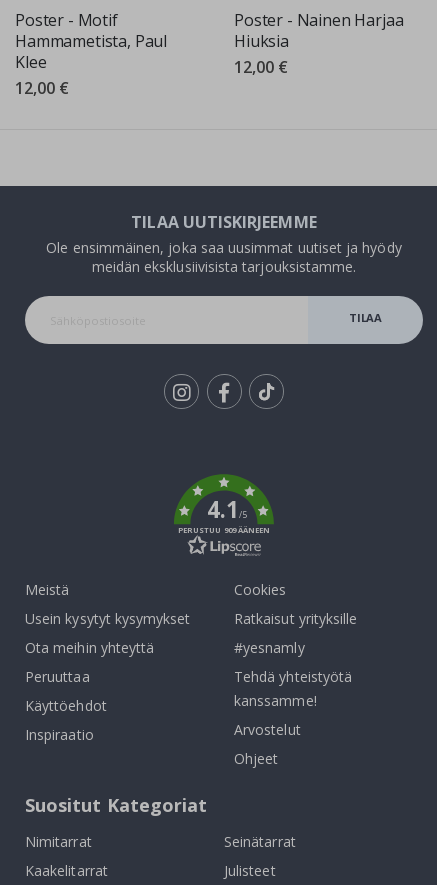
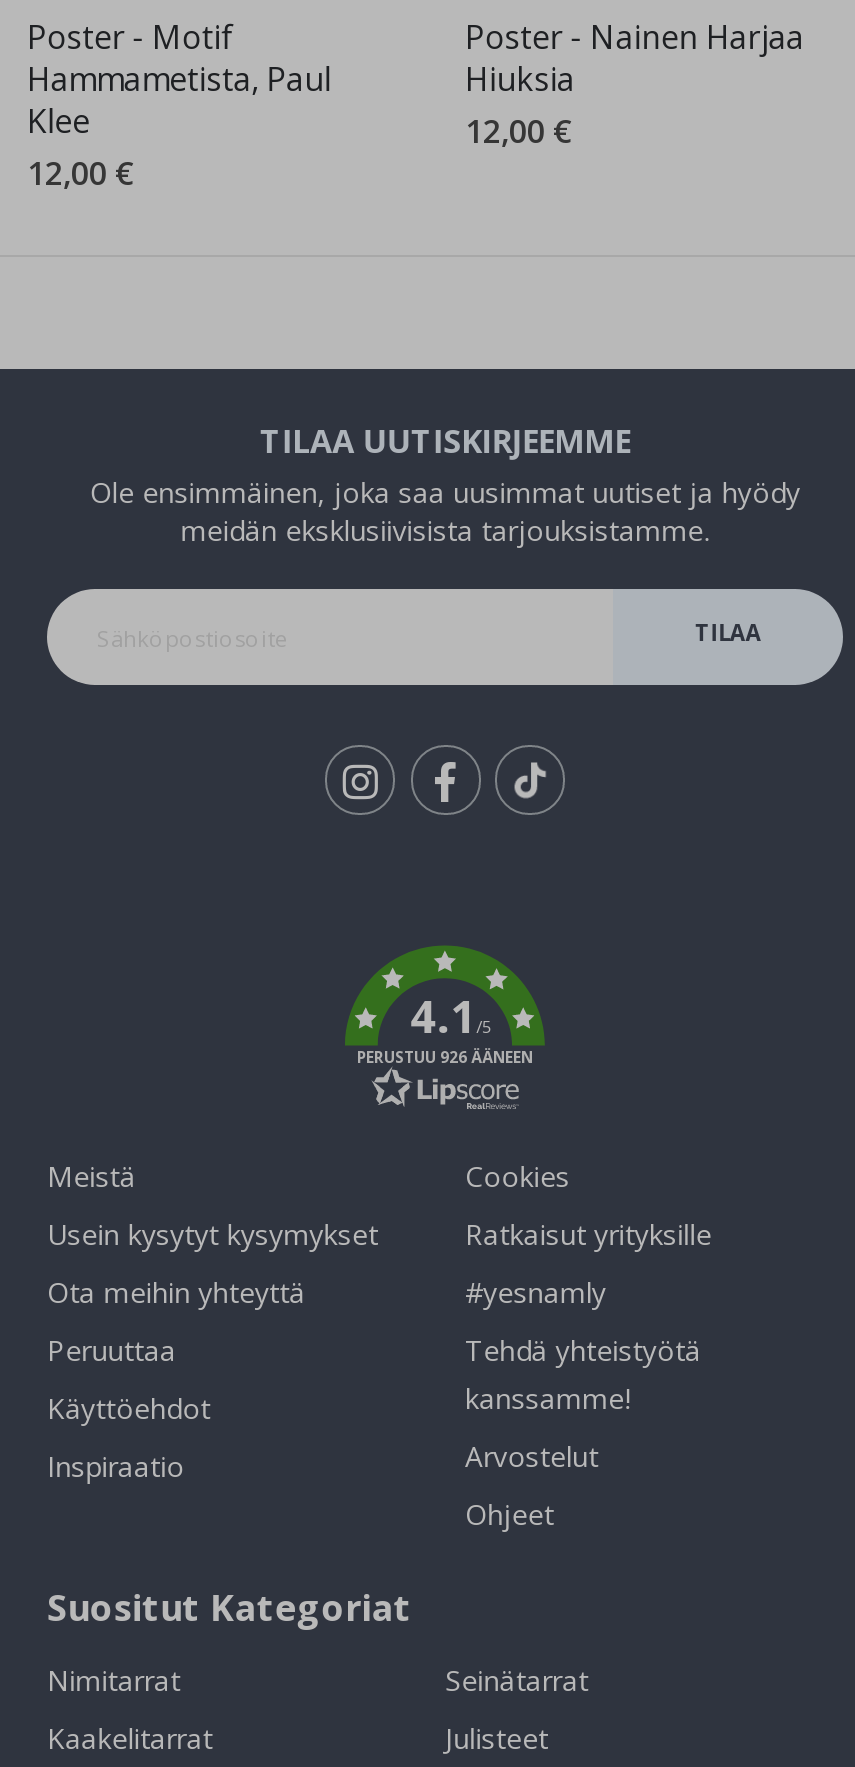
- PERUSTUU 909 ÄÄNEEN
+ PERUSTUU 926 ÄÄNEEN
